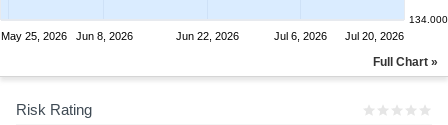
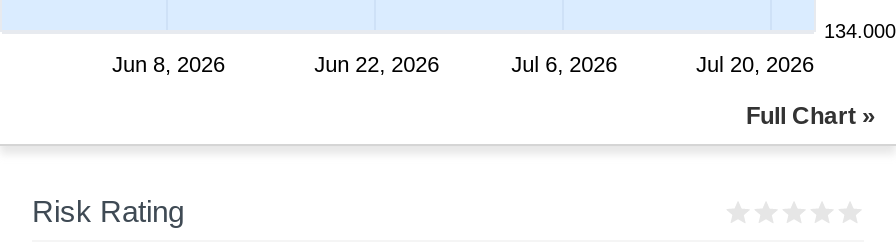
- May 25, 2026
